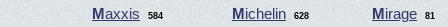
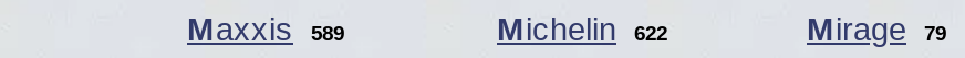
- Maxxis 584
+ Maxxis 589

- Michelin 628
+ Michelin 622

- Mirage 81
+ Mirage 79
